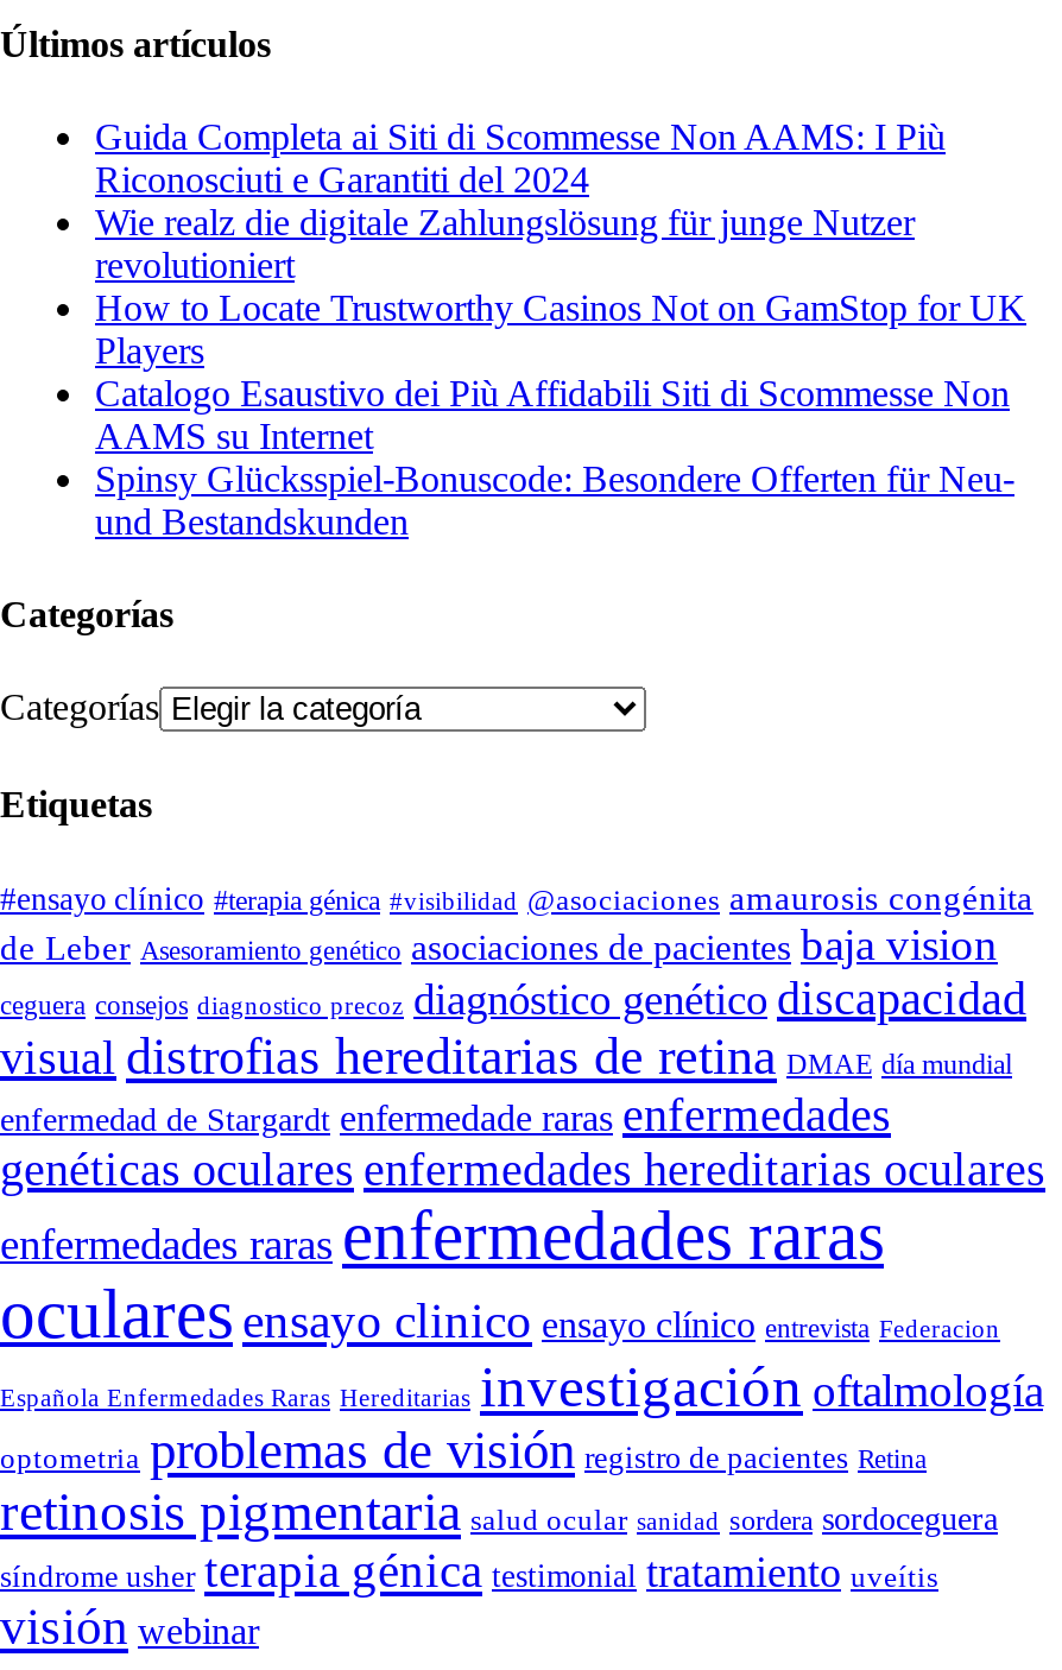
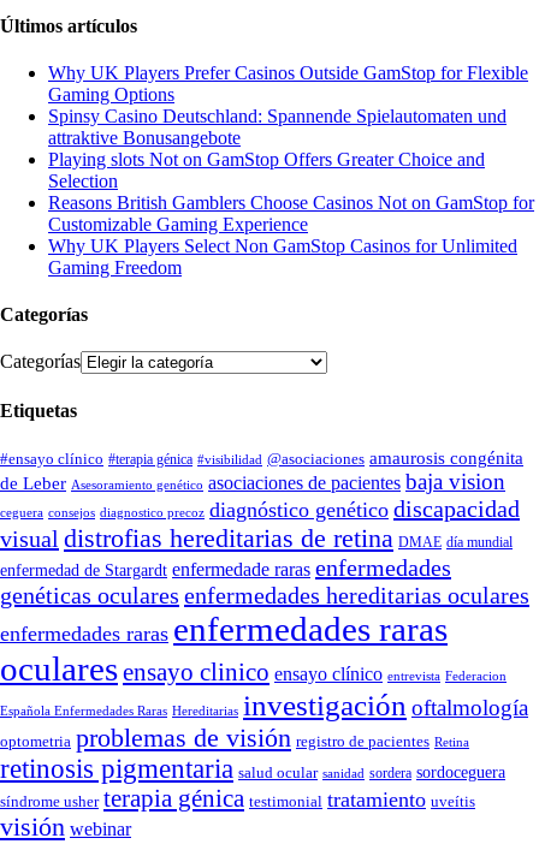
- Guida Completa ai Siti di Scommesse Non AAMS: I Più
- Riconosciuti e Garantiti del 2024
- Wie realz die digitale Zahlungslösung für junge Nutzer
- revolutioniert
- How to Locate Trustworthy Casinos Not on GamStop for UK
- Players
- Catalogo Esaustivo dei Più Affidabili Siti di Scommesse Non
- AAMS su Internet
- Spinsy Glücksspiel-Bonuscode: Besondere Offerten für Neu-
- und Bestandskunden
+ Why UK Players Prefer Casinos Outside GamStop for Flexible
+ Gaming Options
+ Spinsy Casino Deutschland: Spannende Spielautomaten und
+ attraktive Bonusangebote
+ Playing slots Not on GamStop Offers Greater Choice and
+ Selection
+ Reasons British Gamblers Choose Casinos Not on GamStop for
+ Customizable Gaming Experience
+ Why UK Players Select Non GamStop Casinos for Unlimited
+ Gaming Freedom
